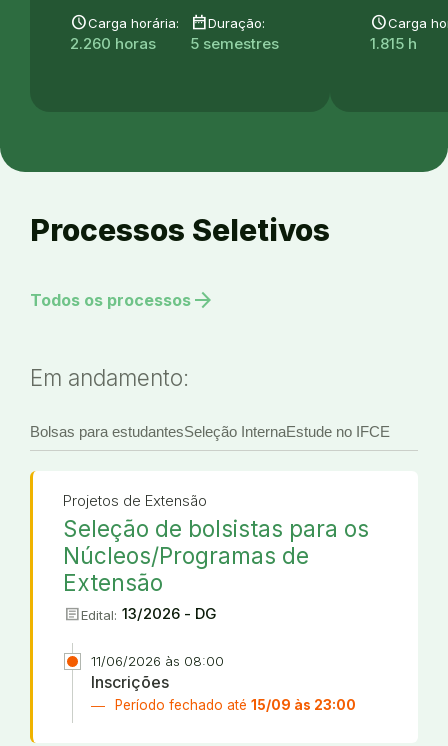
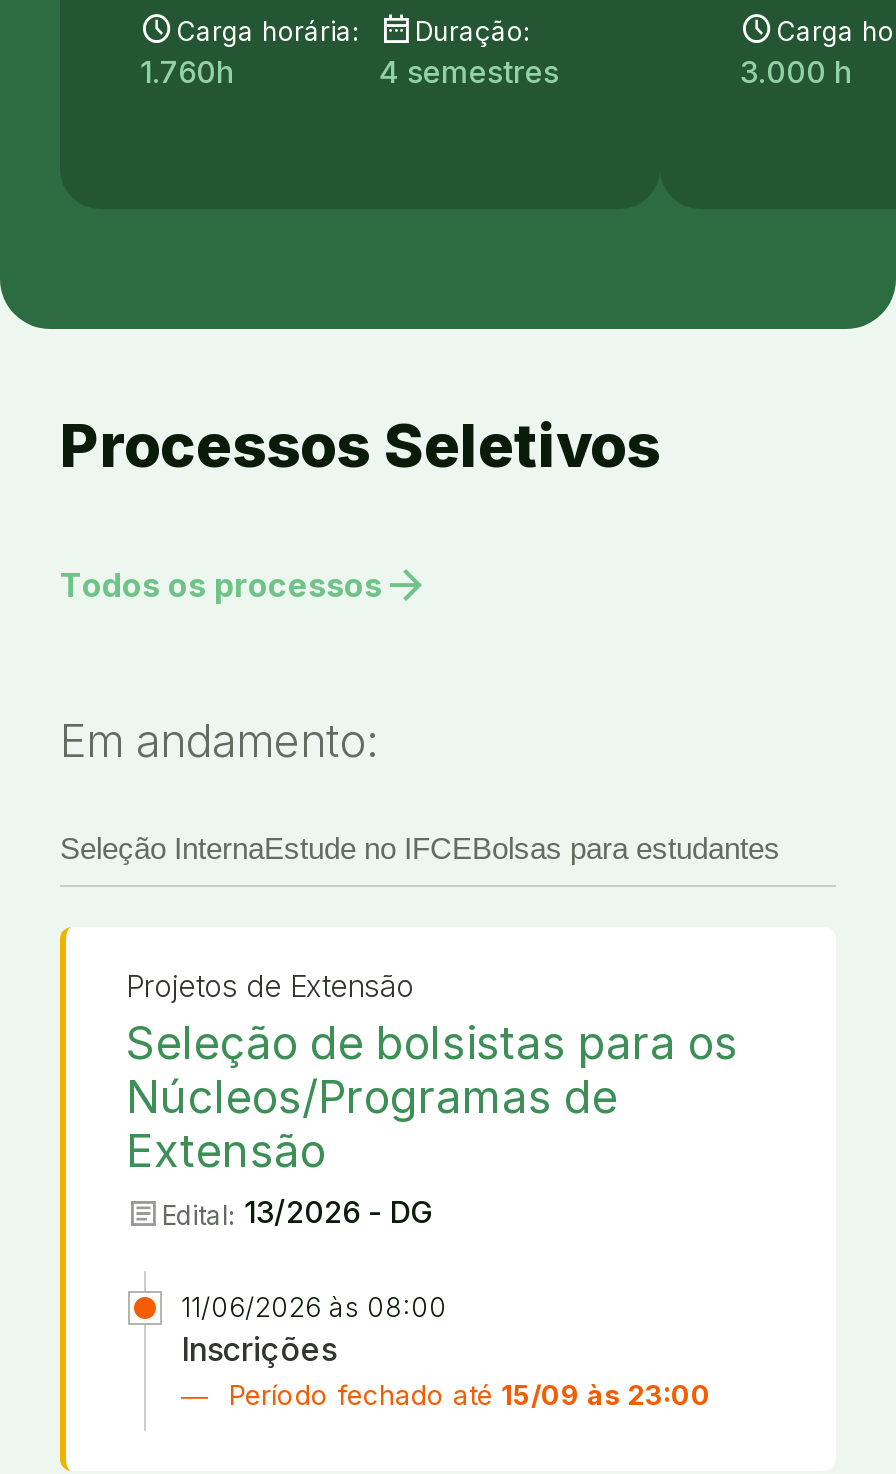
- 2.260 horas
+ 1.760h

- 5 semestres
+ 4 semestres

- 1.815 h
+ 3.000 h

- Bolsas para estudantesSeleção InternaEstude no IFCE
+ Seleção InternaEstude no IFCEBolsas para estudantes
